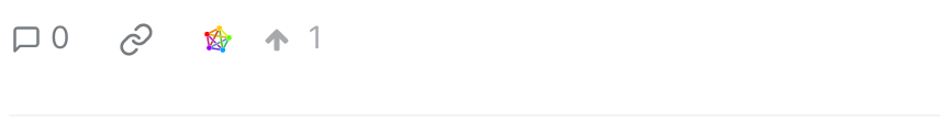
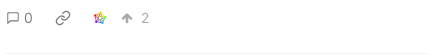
- 1
+ 2
